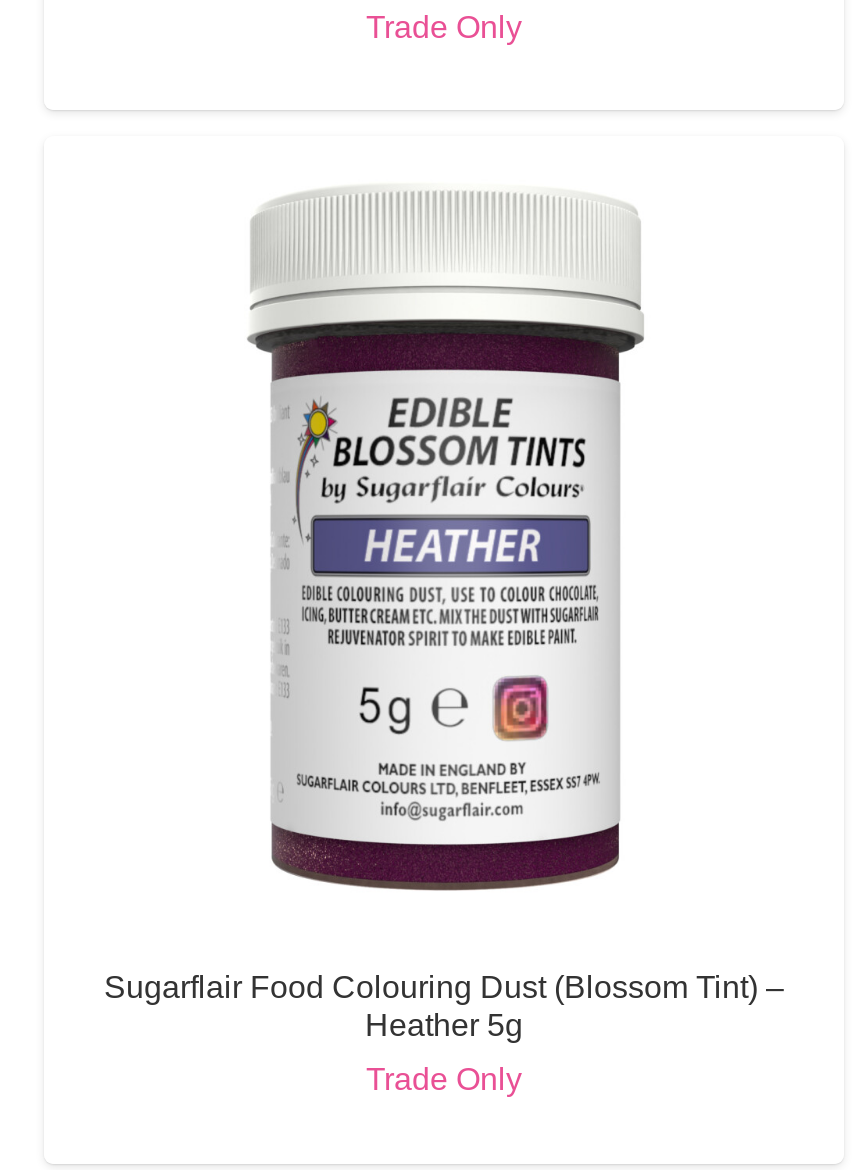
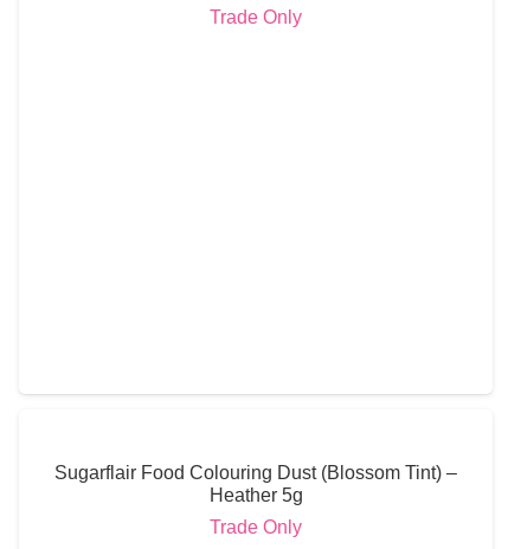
- [image]
